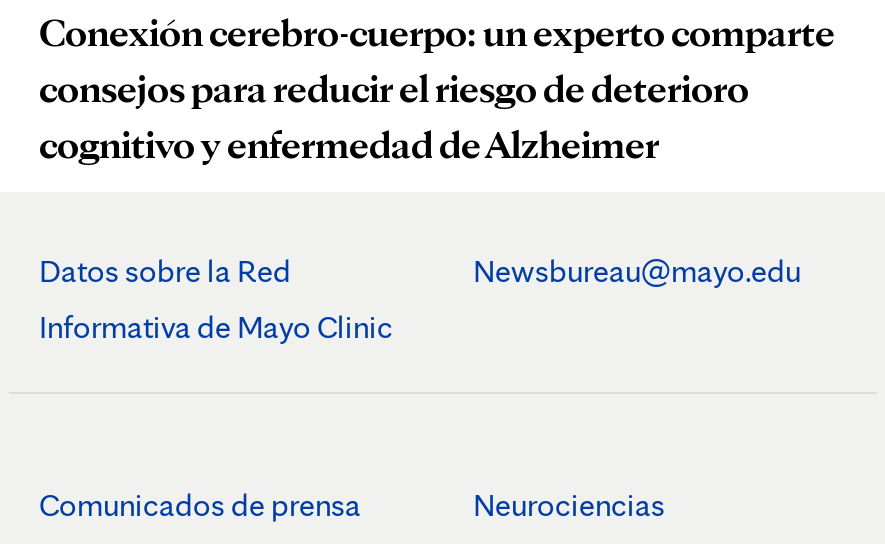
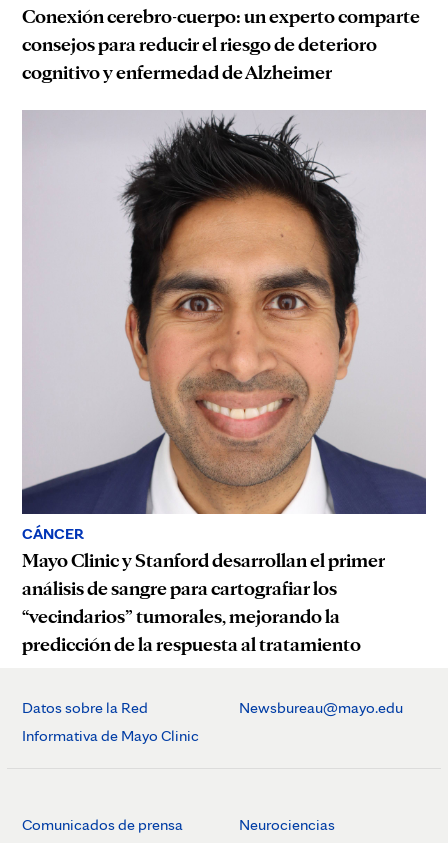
+ [image]
+ CÁNCER
+ Mayo Clinic y Stanford desarrollan el primer
+ análisis de sangre para cartografiar los
+ “vecindarios” tumorales, mejorando la
+ predicción de la respuesta al tratamiento
